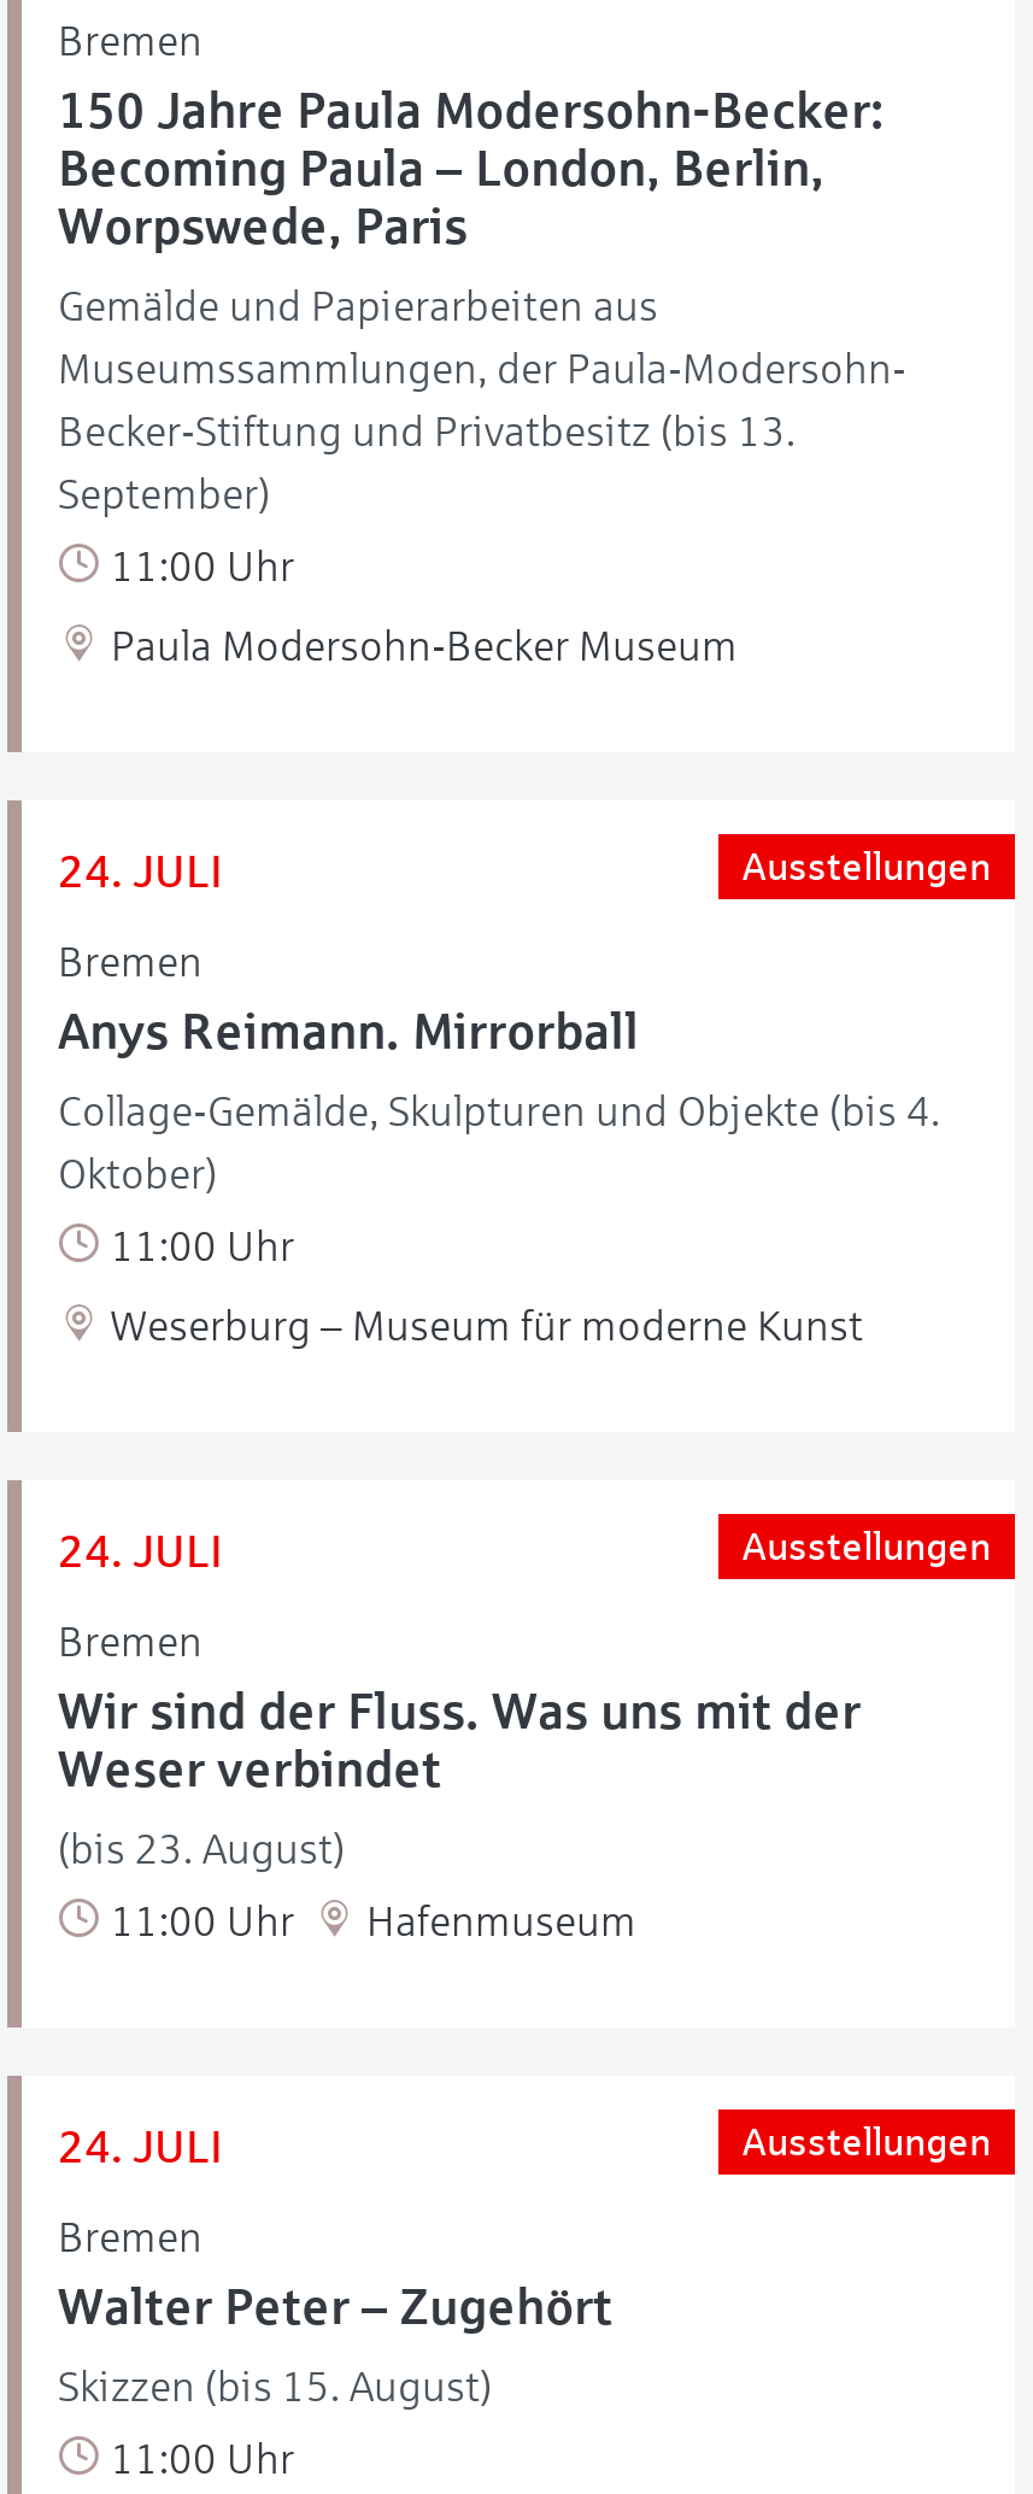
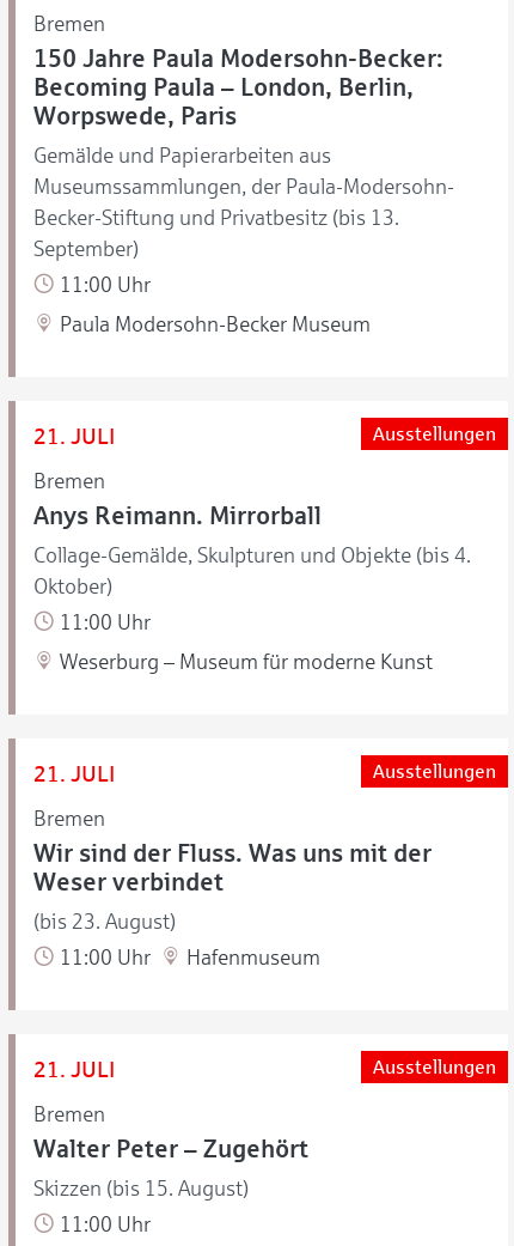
- 24. JULI
+ 21. JULI

- 24. JULI
+ 21. JULI

- 24. JULI
+ 21. JULI
